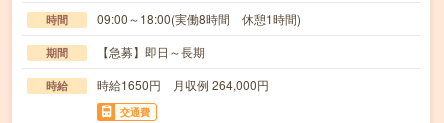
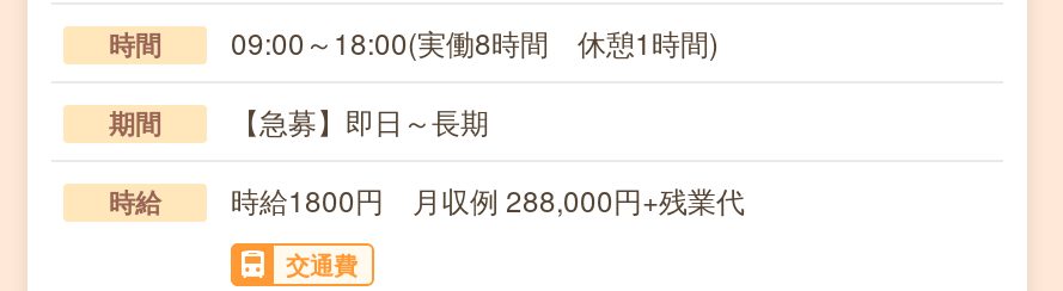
- 時給1650円 月収例 264,000円
+ 時給1800円 月収例 288,000円+残業代
